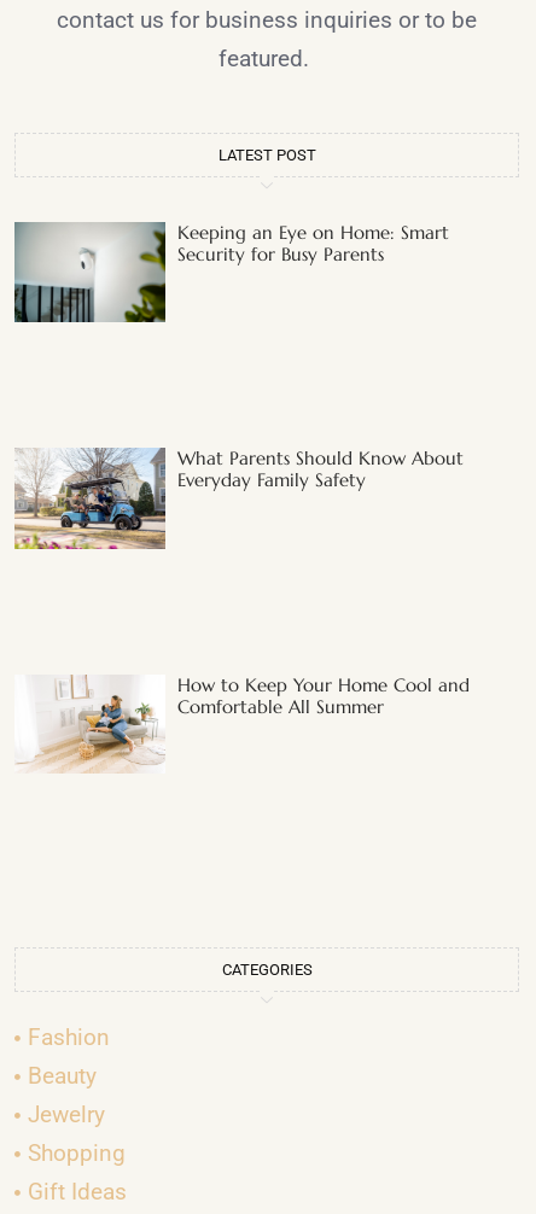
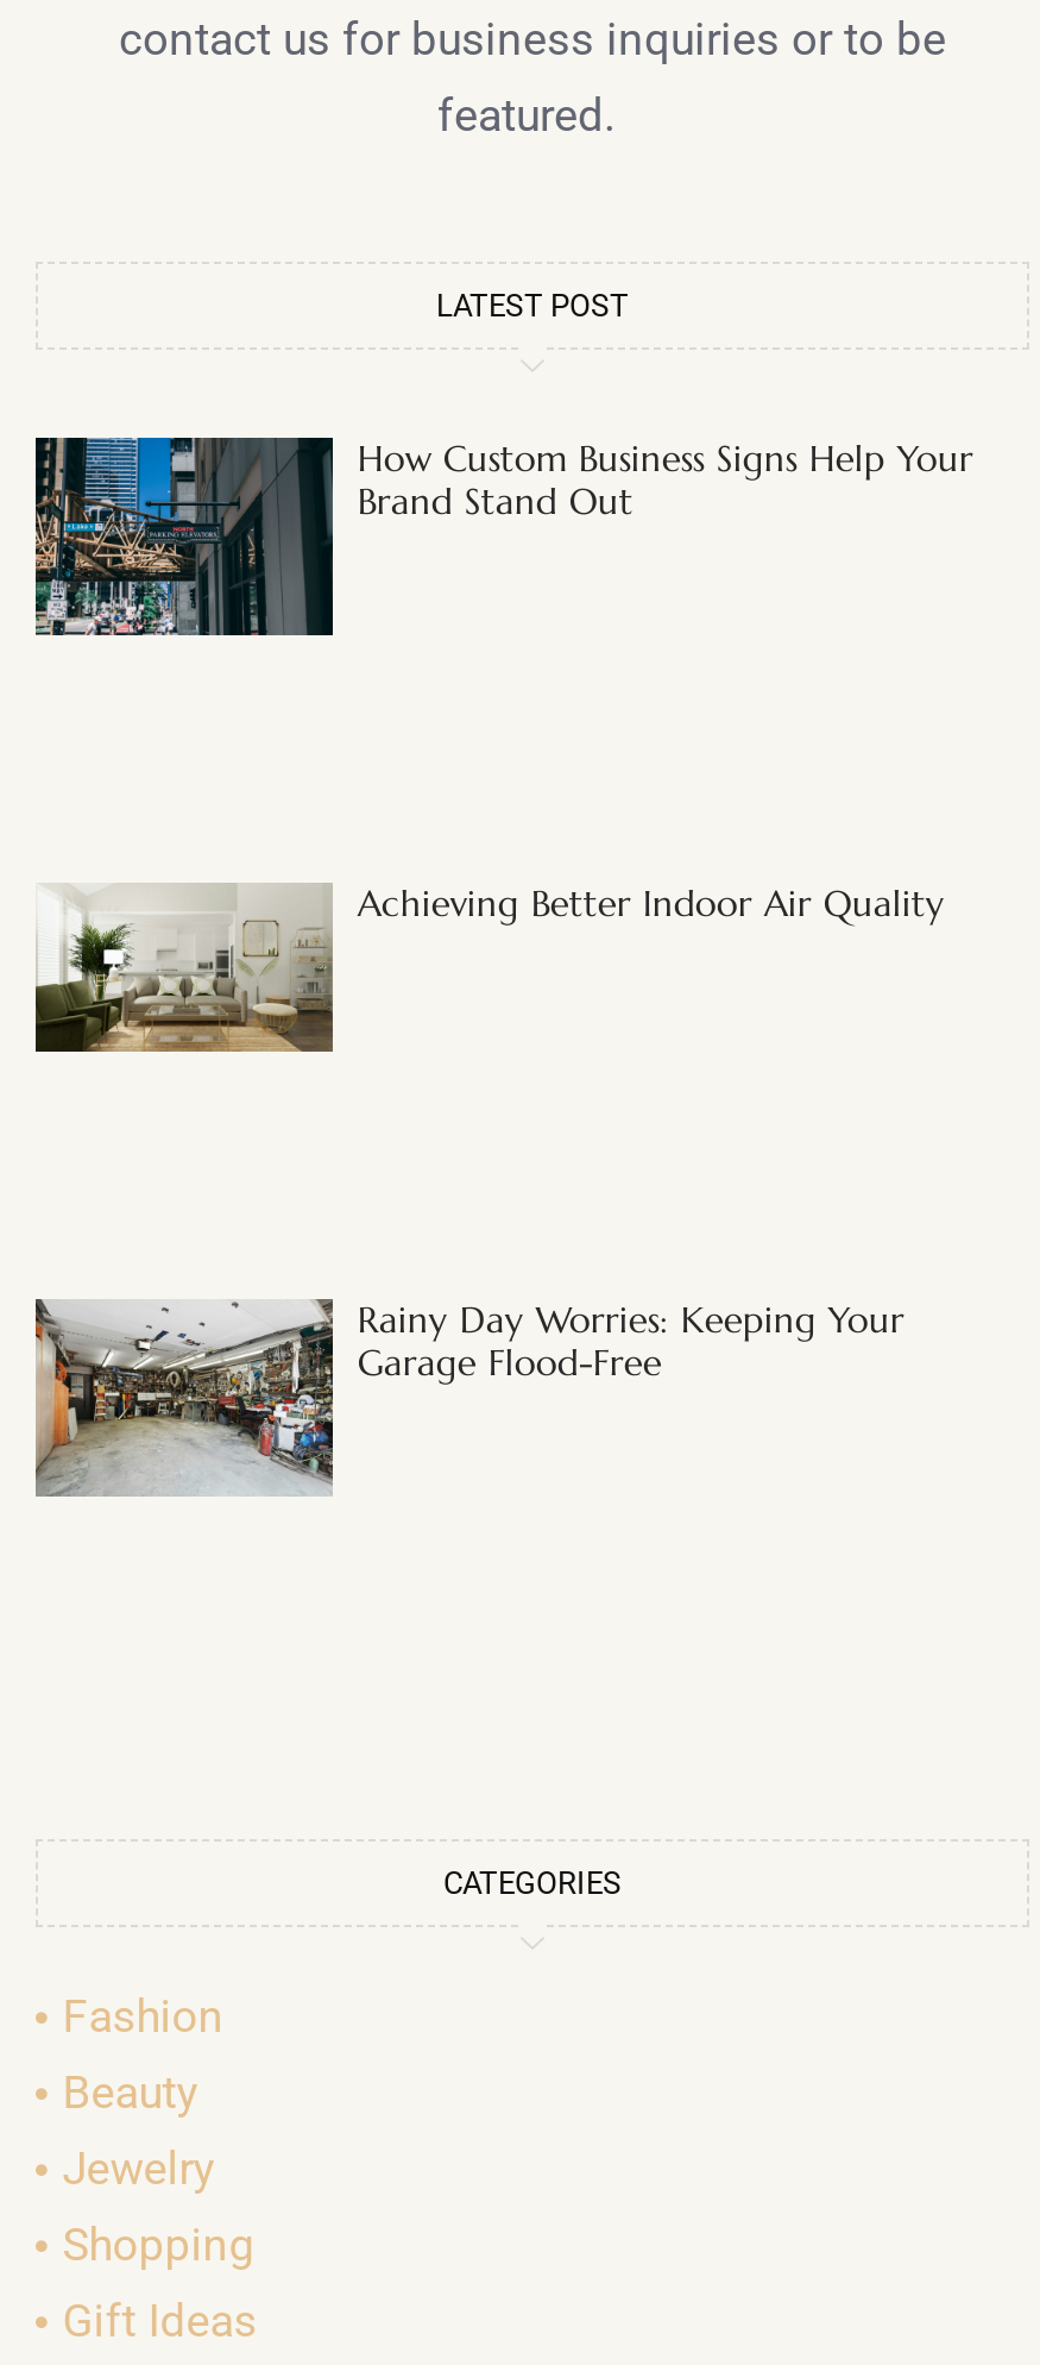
- [image]
- Keeping an Eye on Home: Smart
- Security for Busy Parents
+ [image]
+ How Custom Business Signs Help Your
+ Brand Stand Out

- [image]
- What Parents Should Know About
- Everyday Family Safety
+ [image]
+ Achieving Better Indoor Air Quality

- [image]
- How to Keep Your Home Cool and
- Comfortable All Summer
+ [image]
+ Rainy Day Worries: Keeping Your
+ Garage Flood-Free
